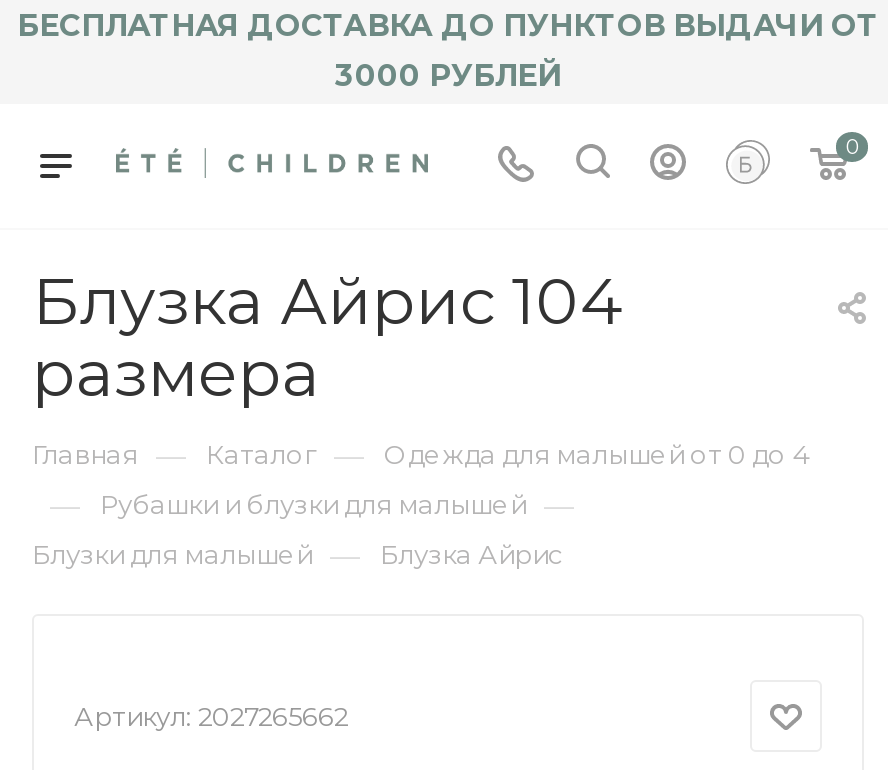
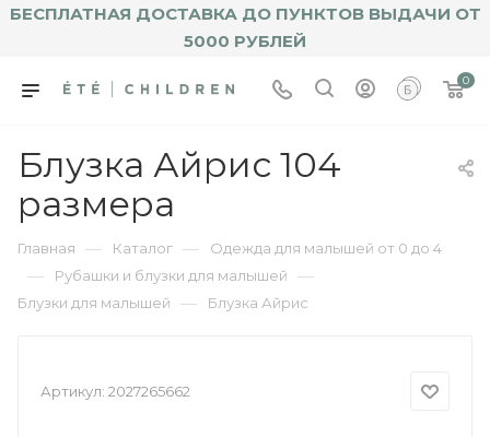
- 3000 РУБЛЕЙ
+ 5000 РУБЛЕЙ
